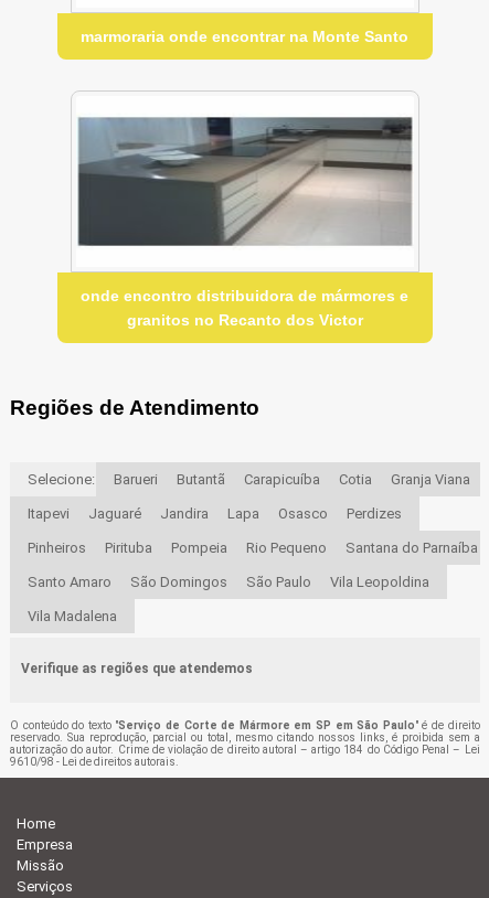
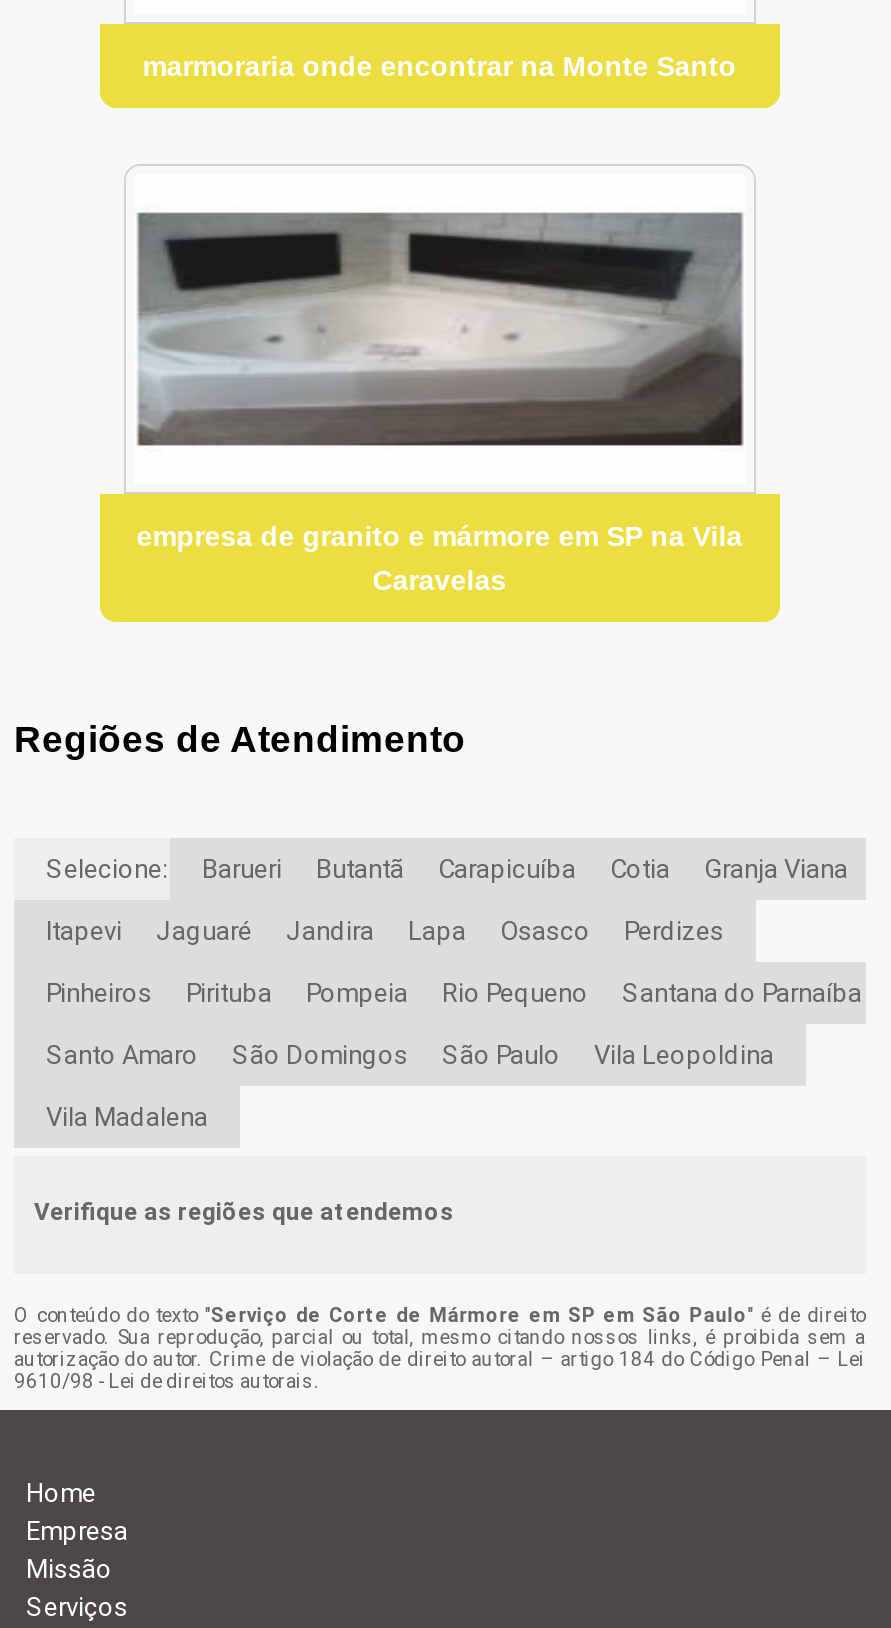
- [image]
- onde encontro distribuidora de mármores e
- granitos no Recanto dos Victor
+ [image]
+ empresa de granito e mármore em SP na Vila
+ Caravelas
